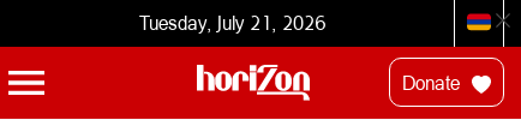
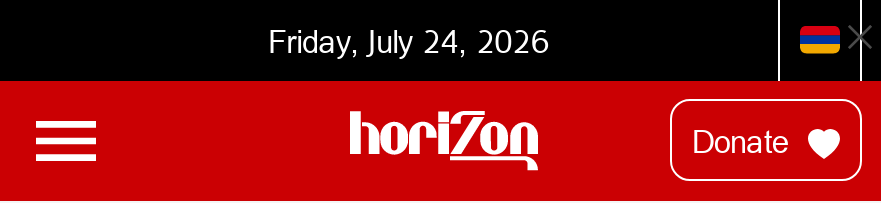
- Tuesday, July 21, 2026
+ Friday, July 24, 2026
